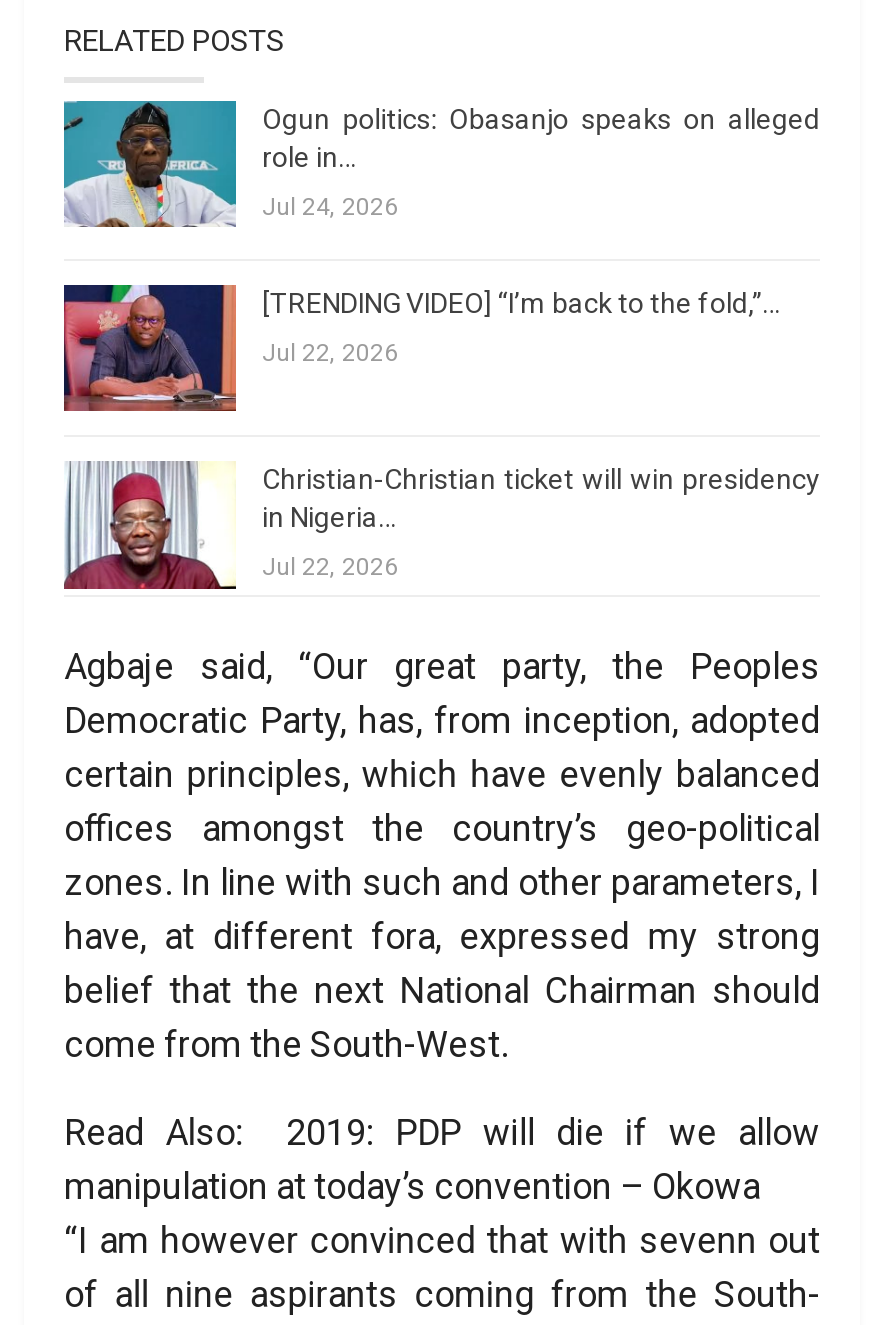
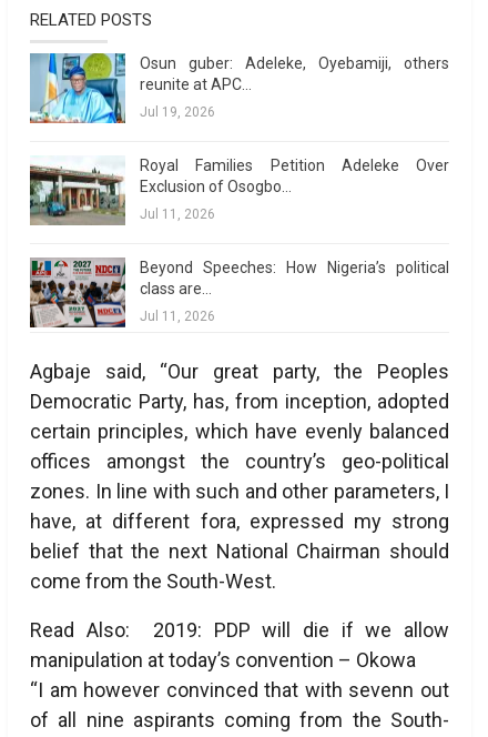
- [image]
- Ogun politics: Obasanjo speaks on alleged
- role in…
+ [image]
+ Osun guber: Adeleke, Oyebamiji, others
+ reunite at APC…

- Jul 24, 2026
+ Jul 19, 2026

- [image]
- [TRENDING VIDEO] “I’m back to the fold,”…
+ [image]
+ Royal Families Petition Adeleke Over
+ Exclusion of Osogbo…

- Jul 22, 2026
+ Jul 11, 2026

- [image]
- Christian-Christian ticket will win presidency
- in Nigeria…
+ [image]
+ Beyond Speeches: How Nigeria’s political
+ class are…

- Jul 22, 2026
+ Jul 11, 2026
